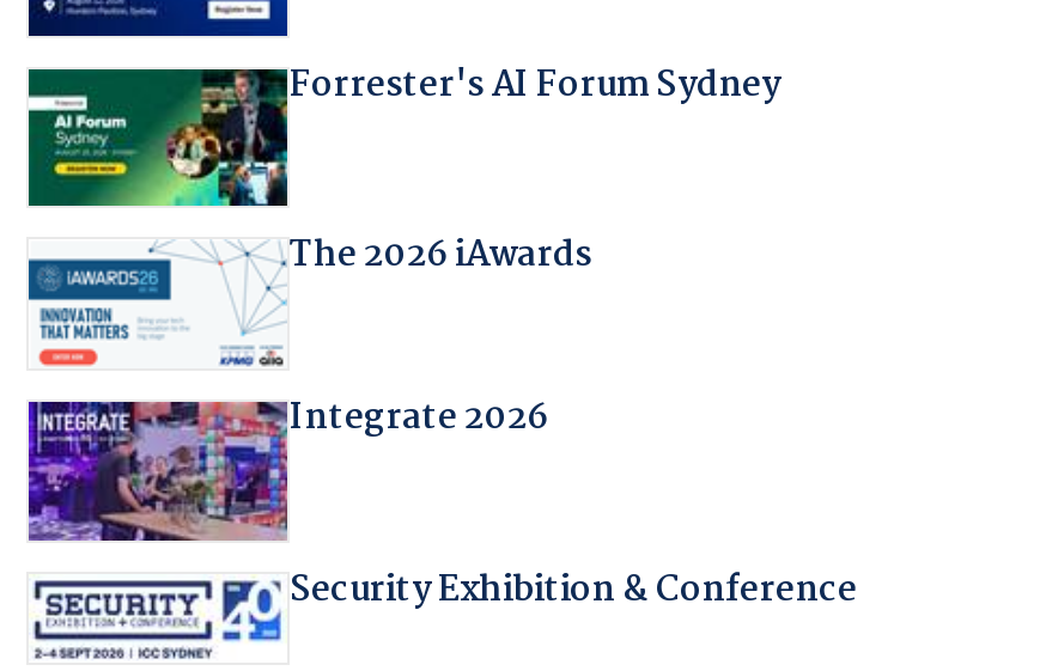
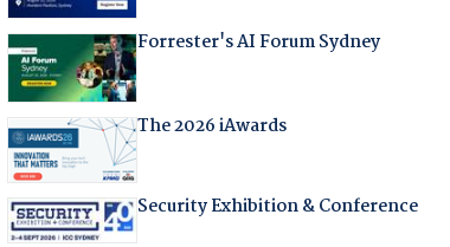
- [image]
- Integrate 2026
